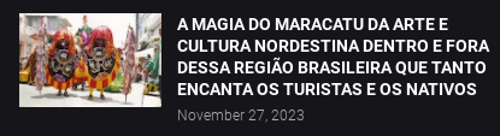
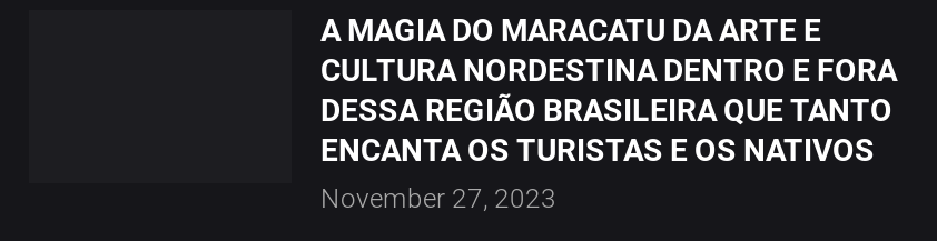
- [image]
